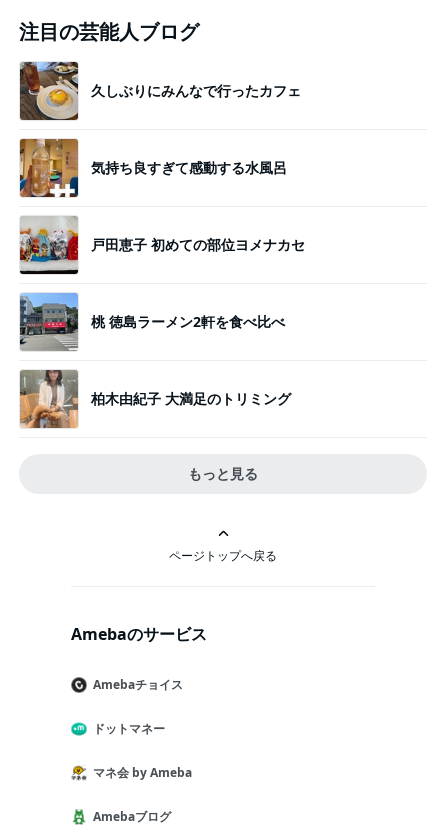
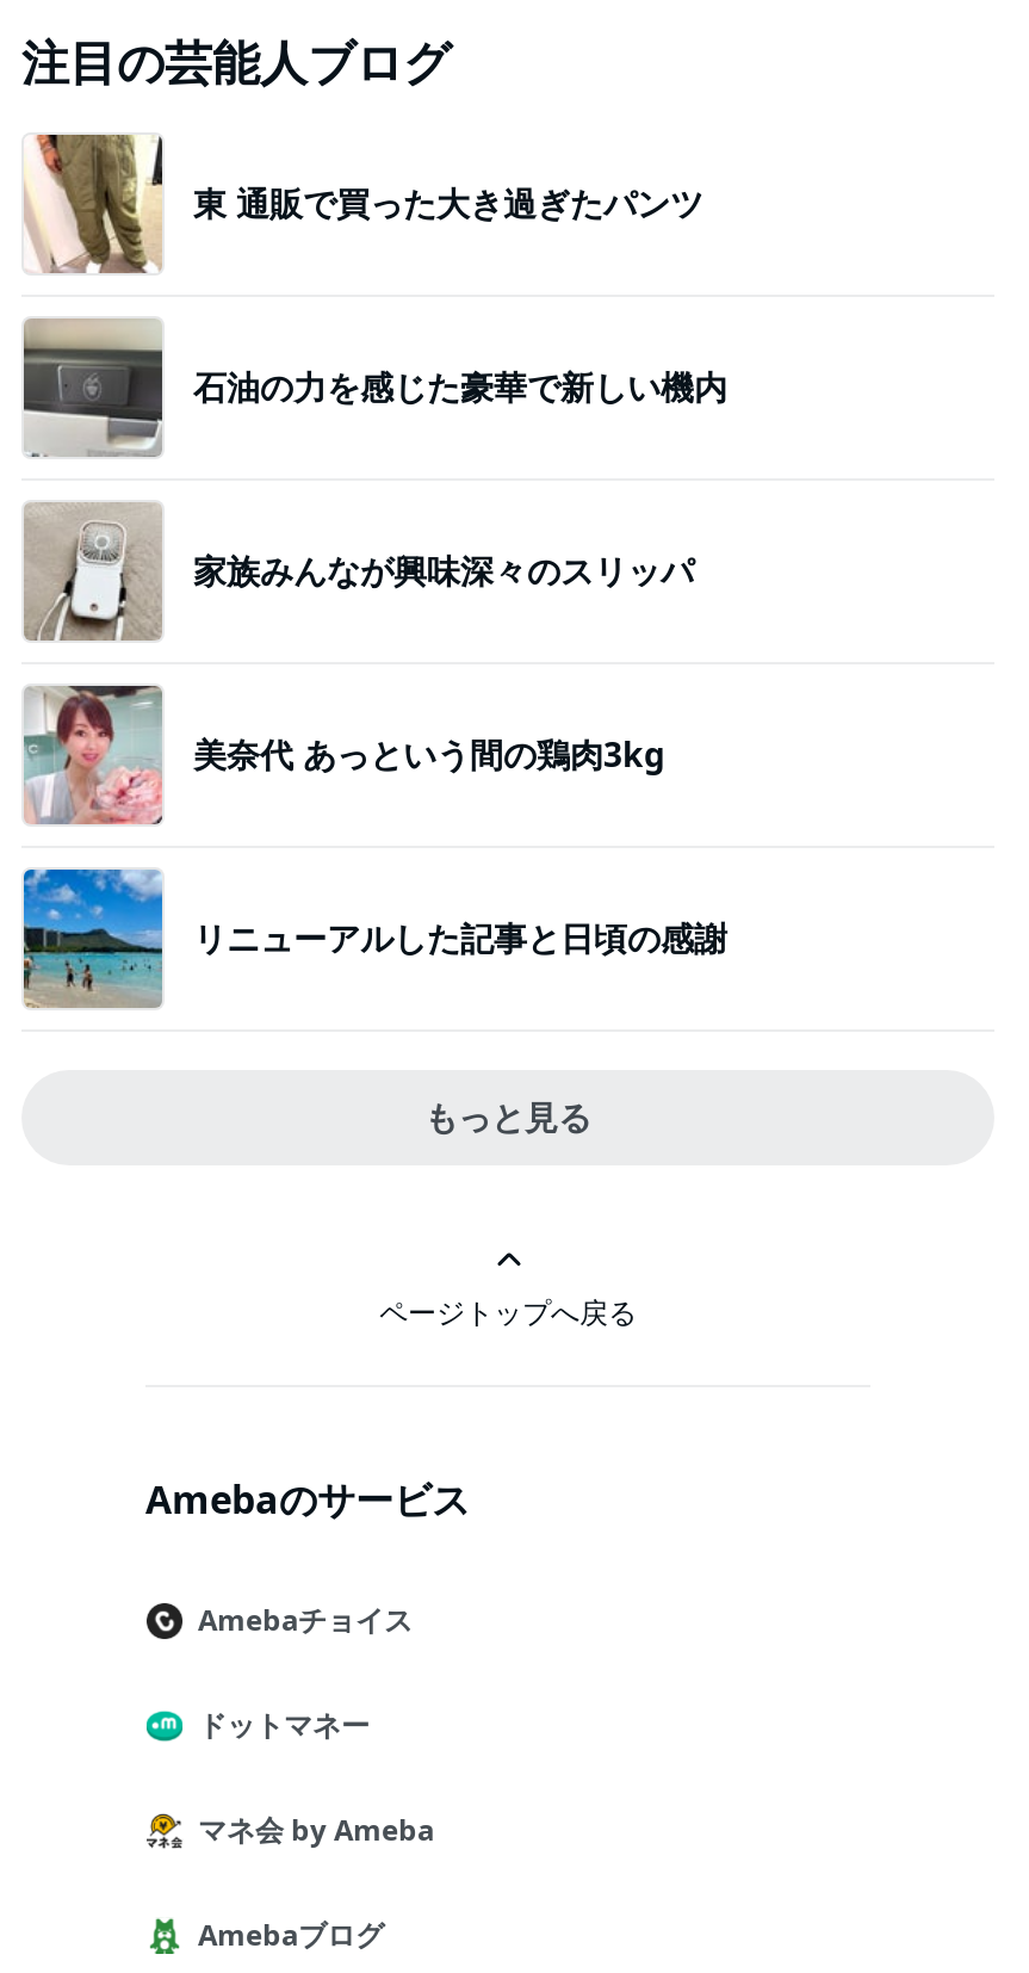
- [image]
- 久しぶりにみんなで行ったカフェ
+ [image]
+ 東 通販で買った大き過ぎたパンツ

- [image]
- 気持ち良すぎて感動する水風呂
+ [image]
+ 石油の力を感じた豪華で新しい機内

- [image]
- 戸田恵子 初めての部位ヨメナカセ
+ [image]
+ 家族みんなが興味深々のスリッパ

- [image]
- 桃 徳島ラーメン2軒を食べ比べ
+ [image]
+ 美奈代 あっという間の鶏肉3kg

- [image]
- 柏木由紀子 大満足のトリミング
+ [image]
+ リニューアルした記事と日頃の感謝
